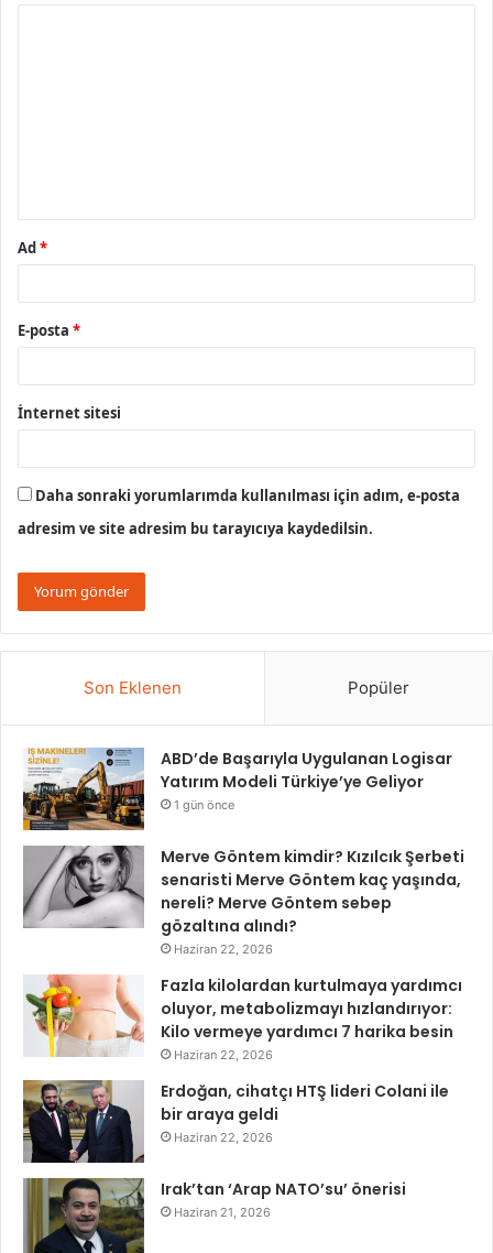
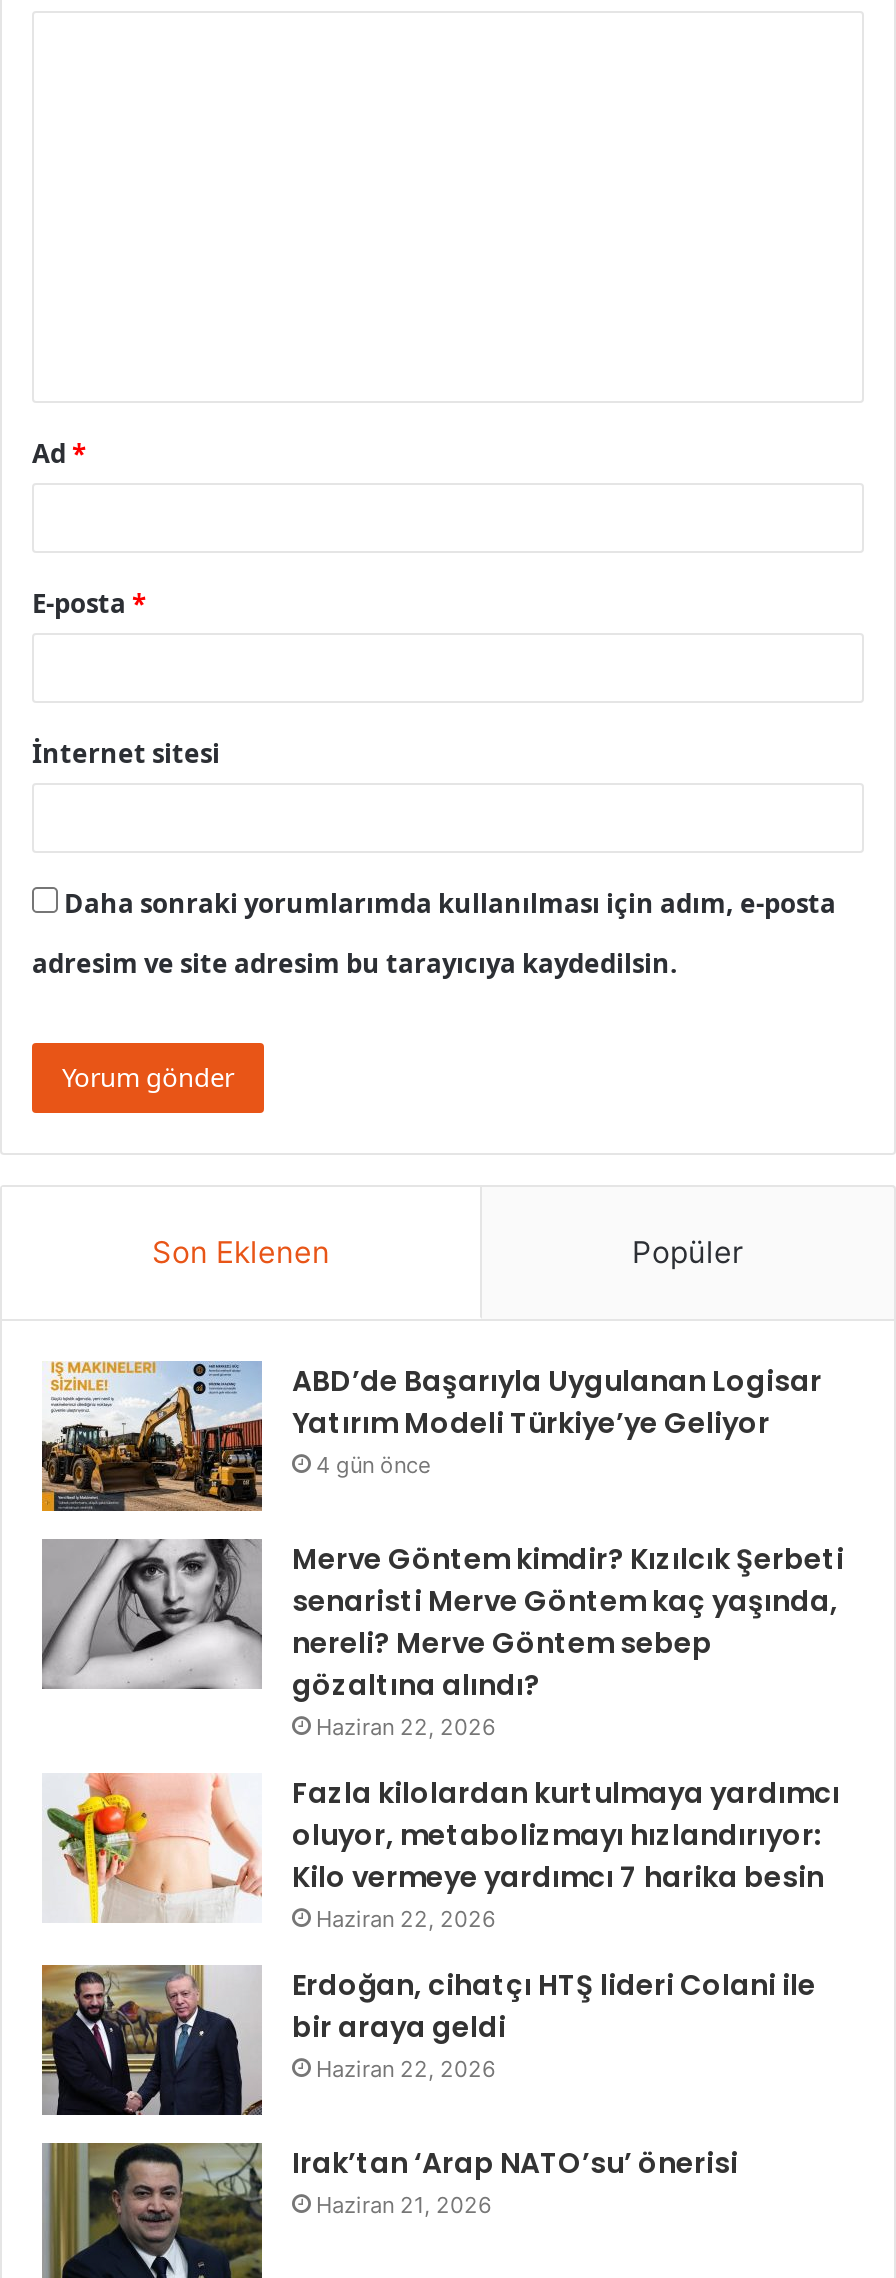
- 1 gün önce
+ 4 gün önce
